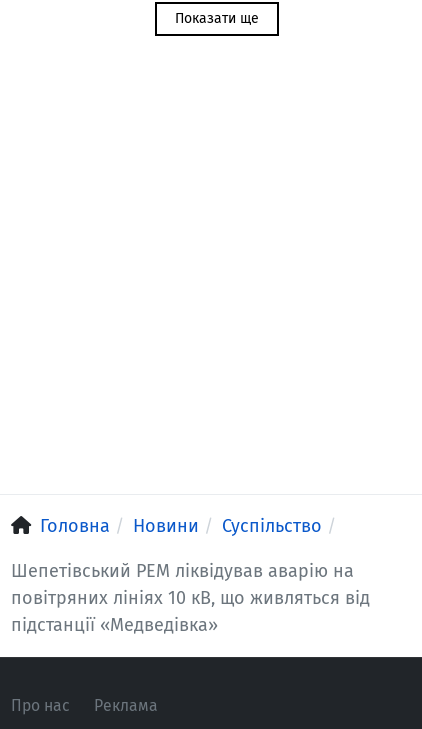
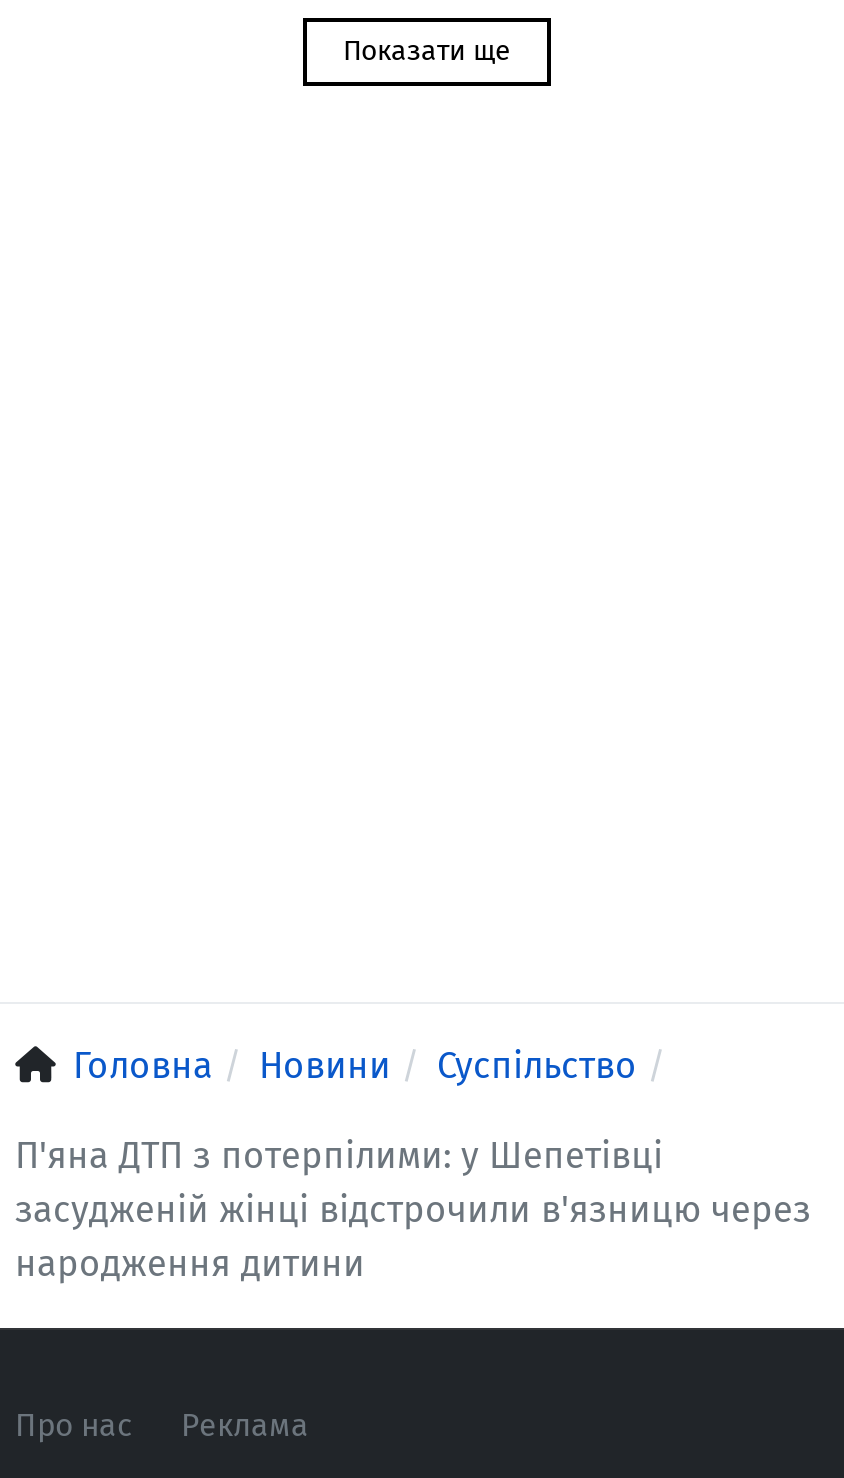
- Шепетівський РЕМ ліквідував аварію на
- повітряних лініях 10 кВ, що живляться від
- підстанції «Медведівка»
+ П'яна ДТП з потерпілими: у Шепетівці
+ засудженій жінці відстрочили в'язницю через
+ народження дитини
